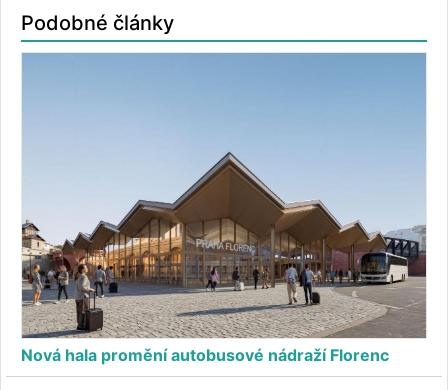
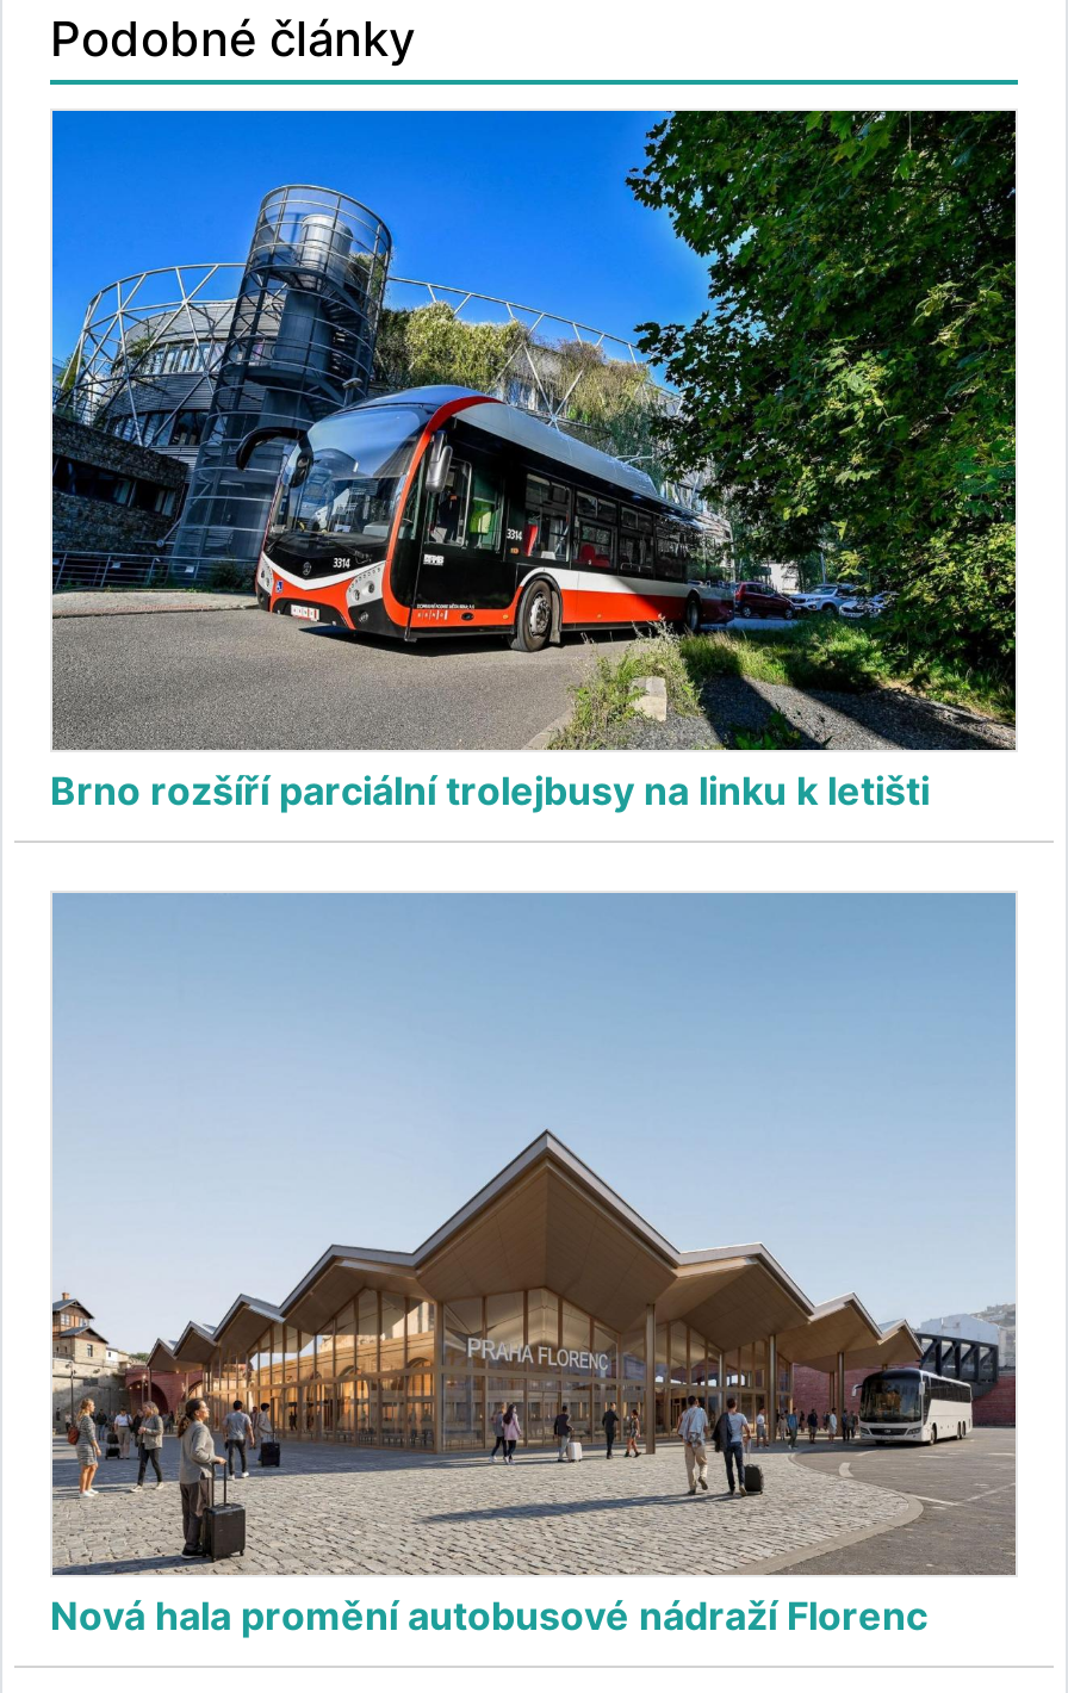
+ [image]
+ Brno rozšíří parciální trolejbusy na linku k letišti
